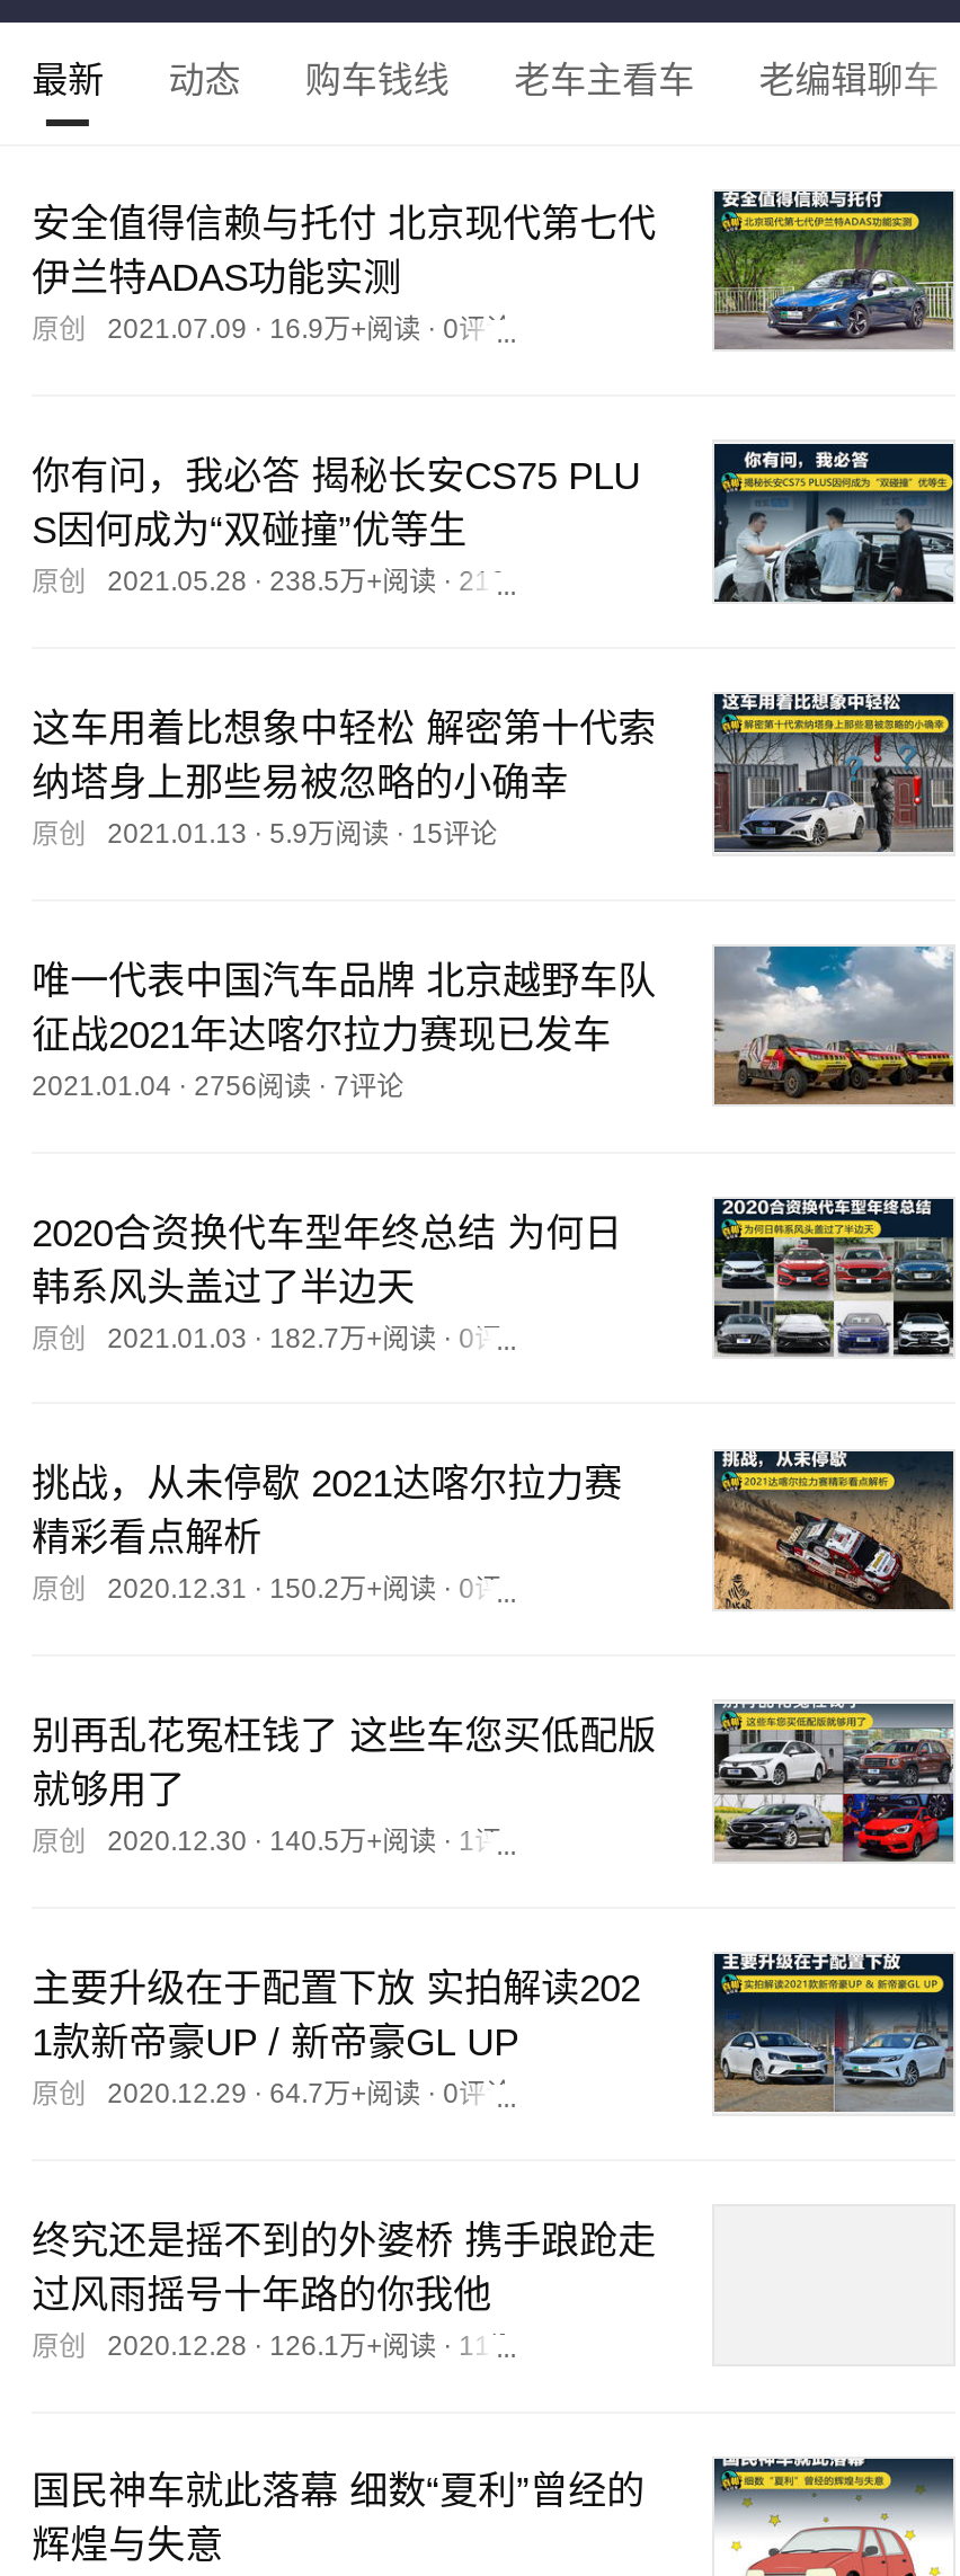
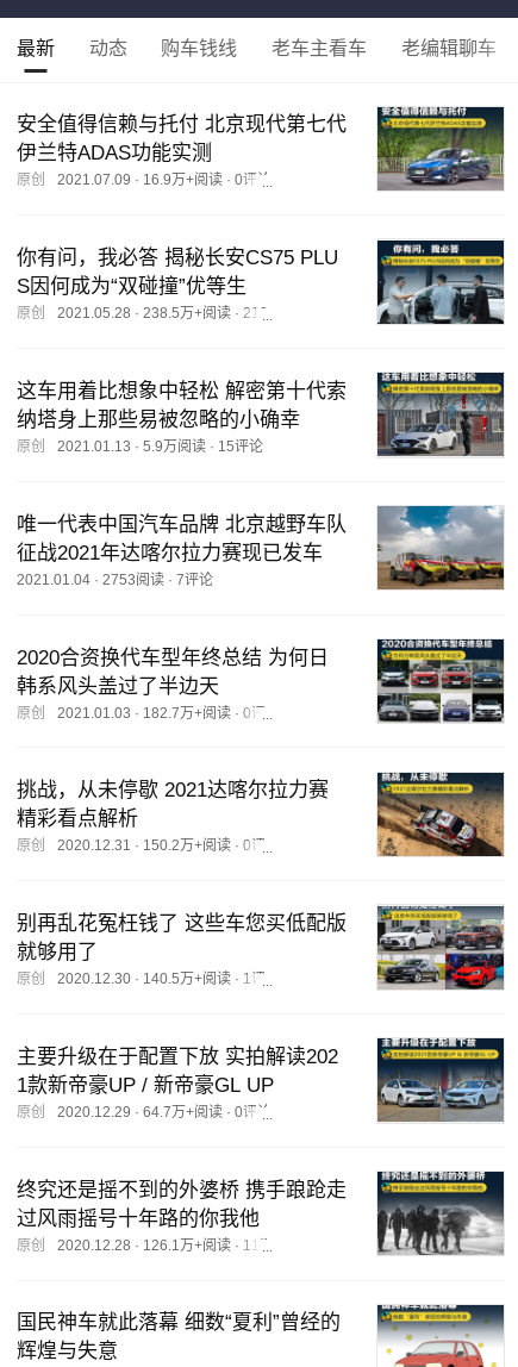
- 2021.01.04 · 2756阅读· 7评论
+ 2021.01.04 · 2753阅读· 7评论

+ [image]
